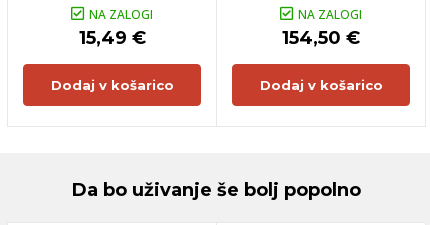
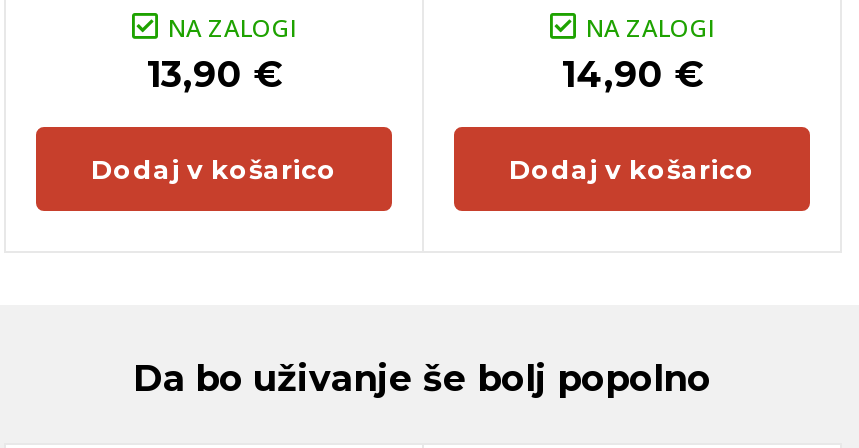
- 15,49 €
+ 13,90 €

- 154,50 €
+ 14,90 €
